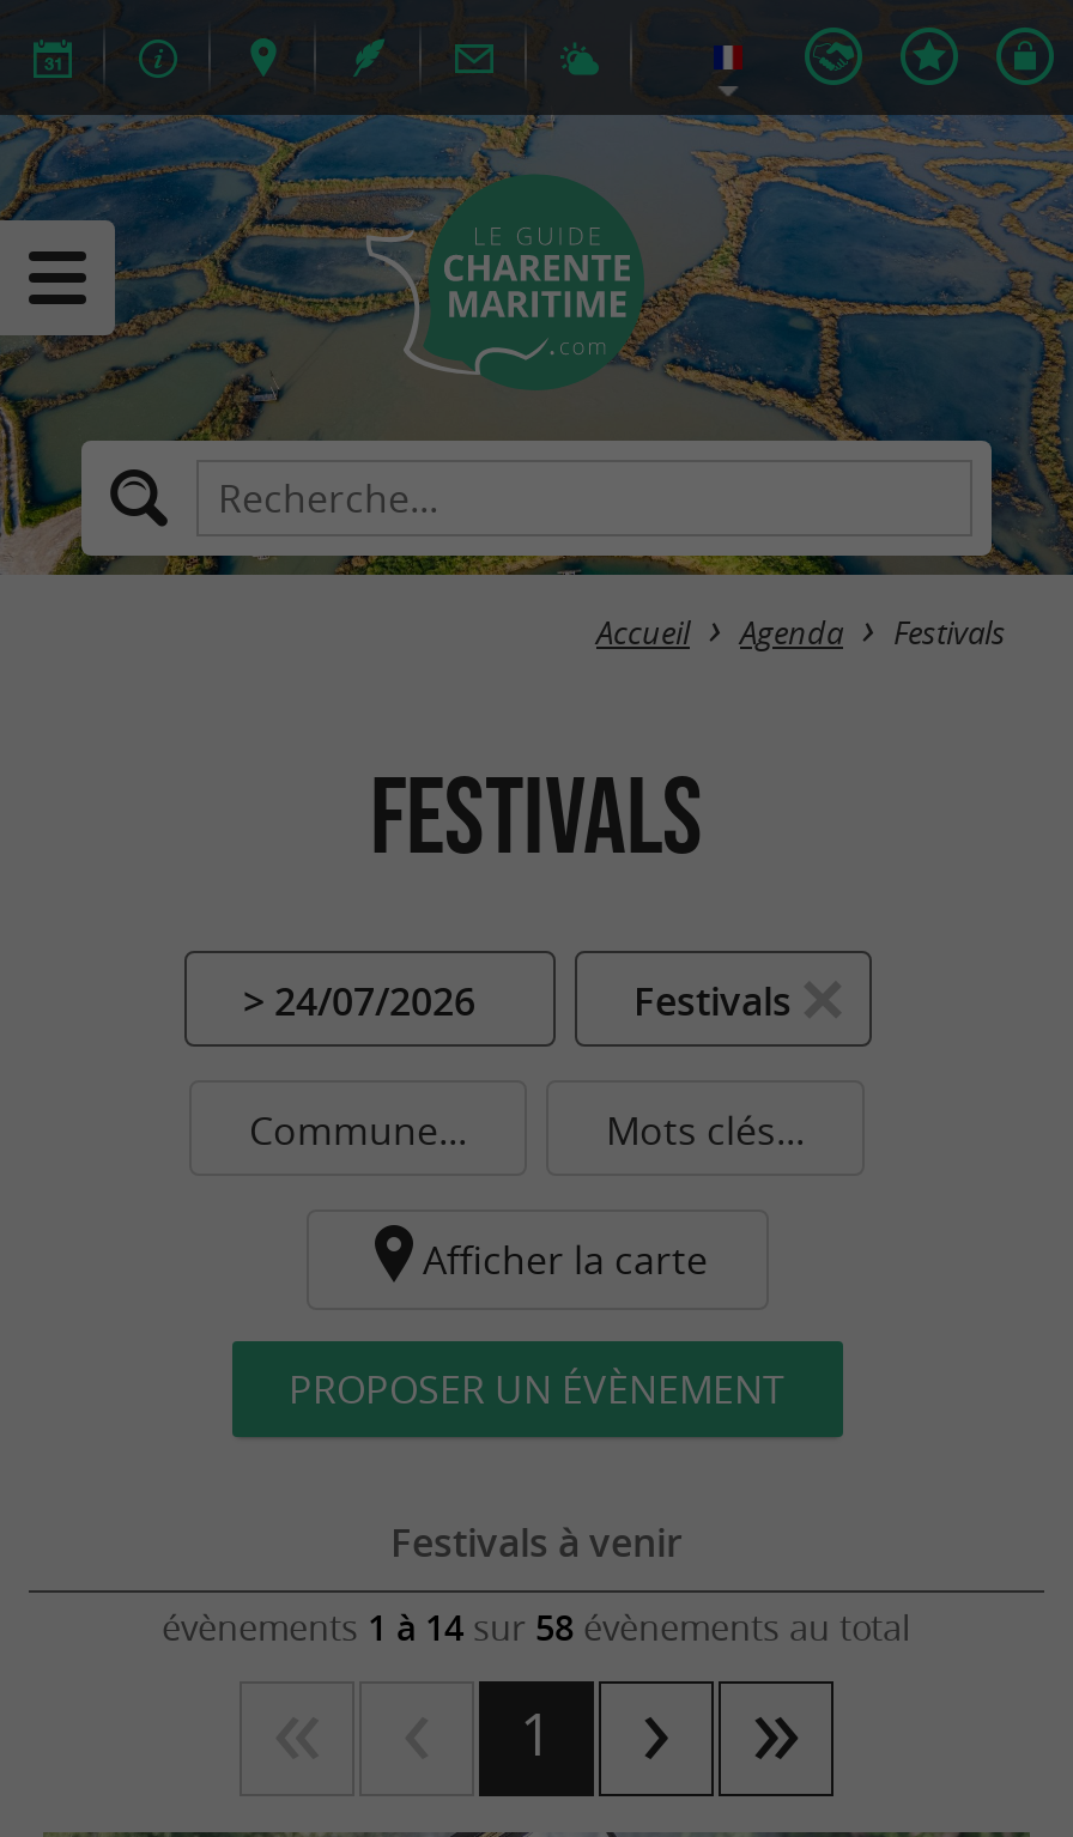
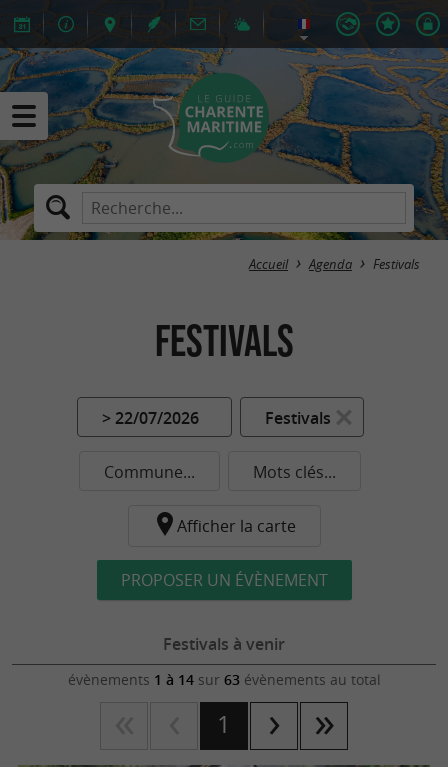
- > 24/07/2026
+ > 22/07/2026

- évènements 1 à 14 sur 58 évènements au total
+ évènements 1 à 14 sur 63 évènements au total
